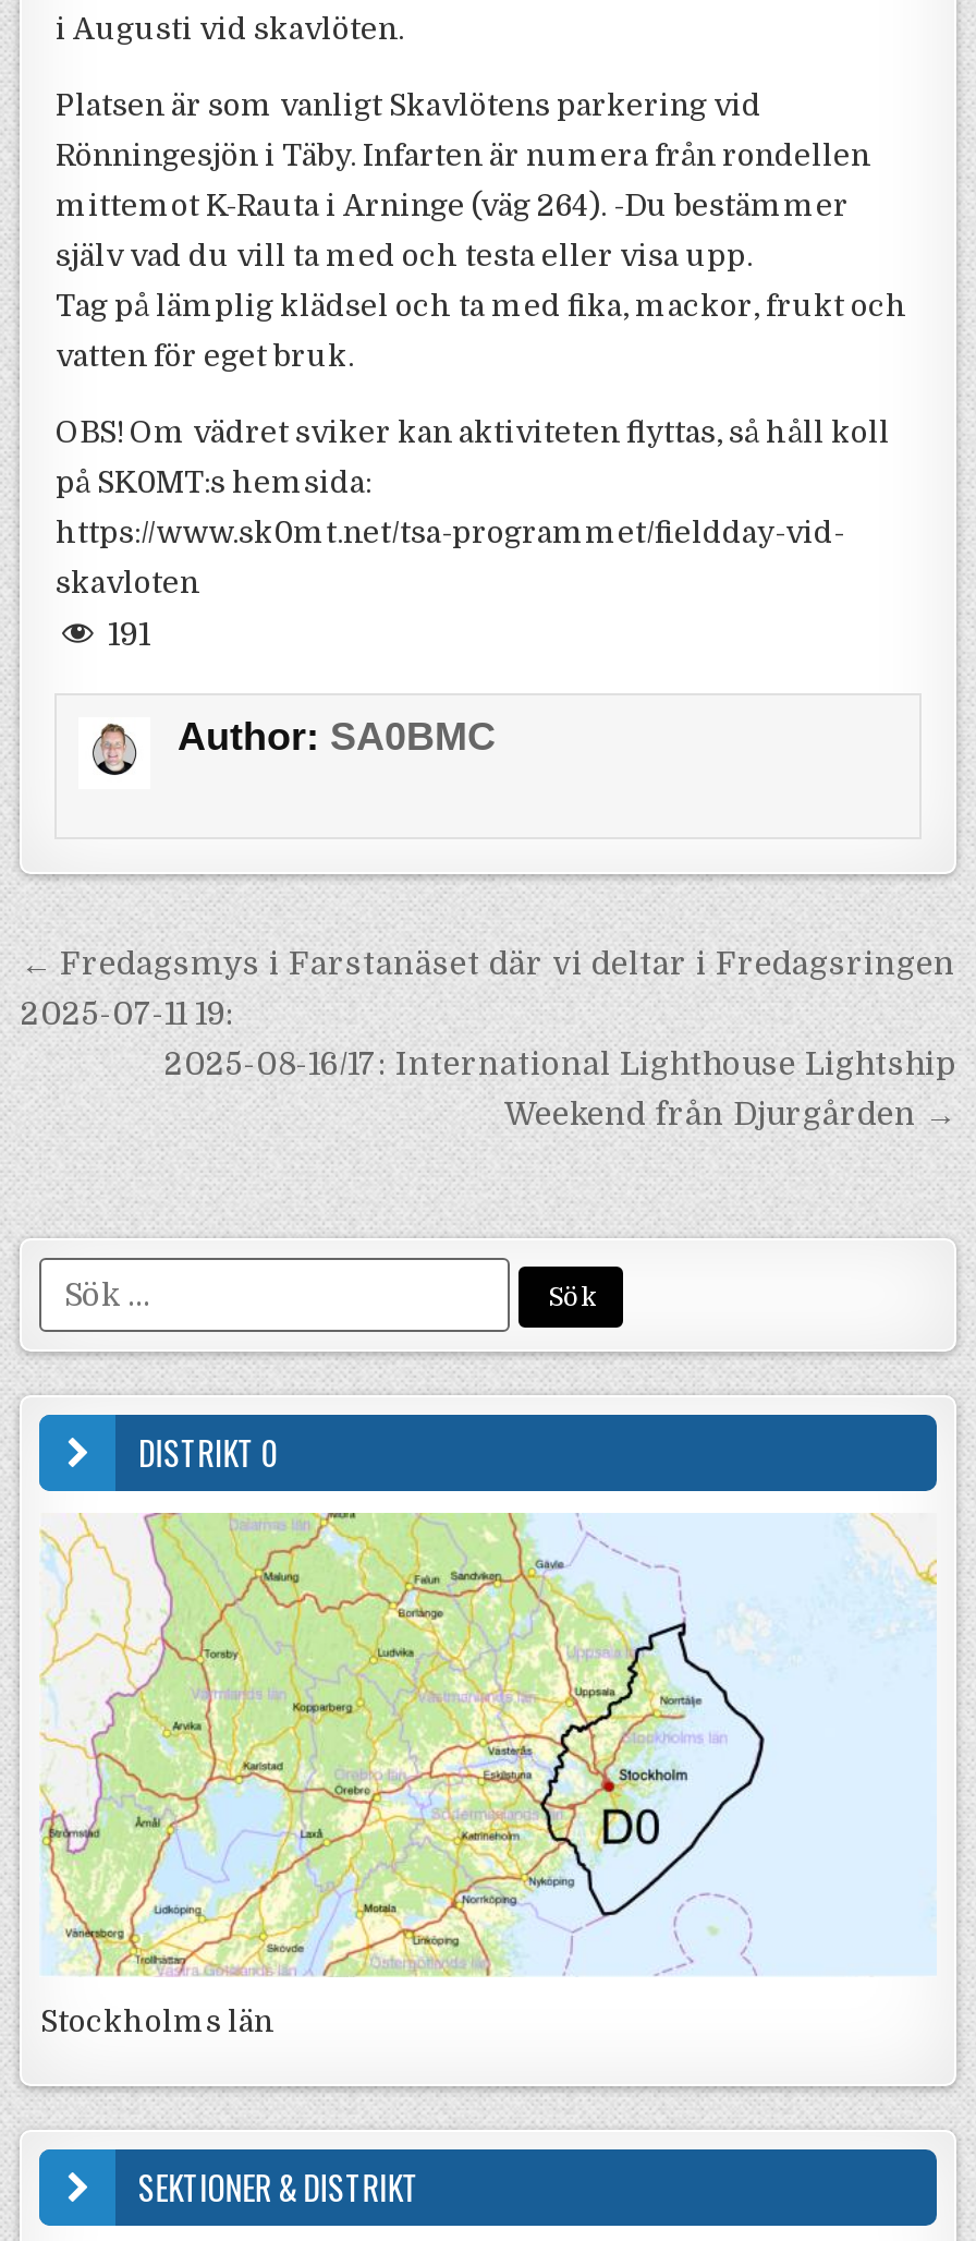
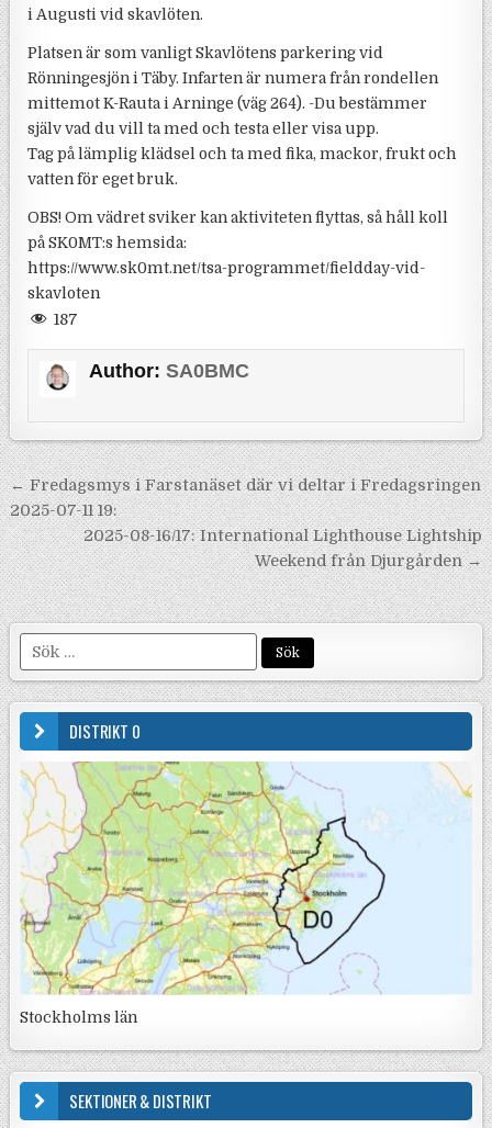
- 191
+ 187
